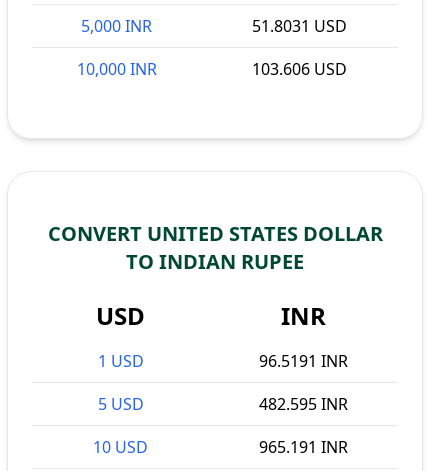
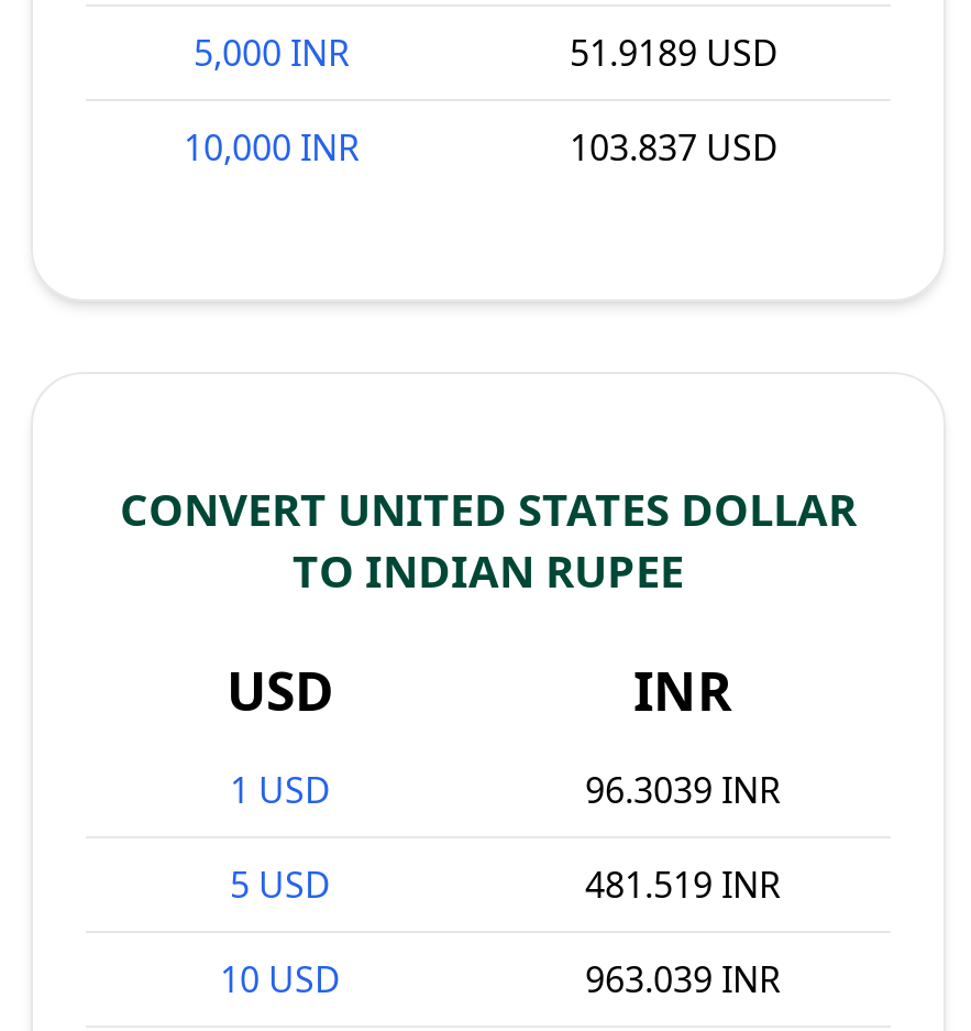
- 51.8031 USD
+ 51.9189 USD

- 103.606 USD
+ 103.837 USD

- 96.5191 INR
+ 96.3039 INR

- 482.595 INR
+ 481.519 INR

- 965.191 INR
+ 963.039 INR
